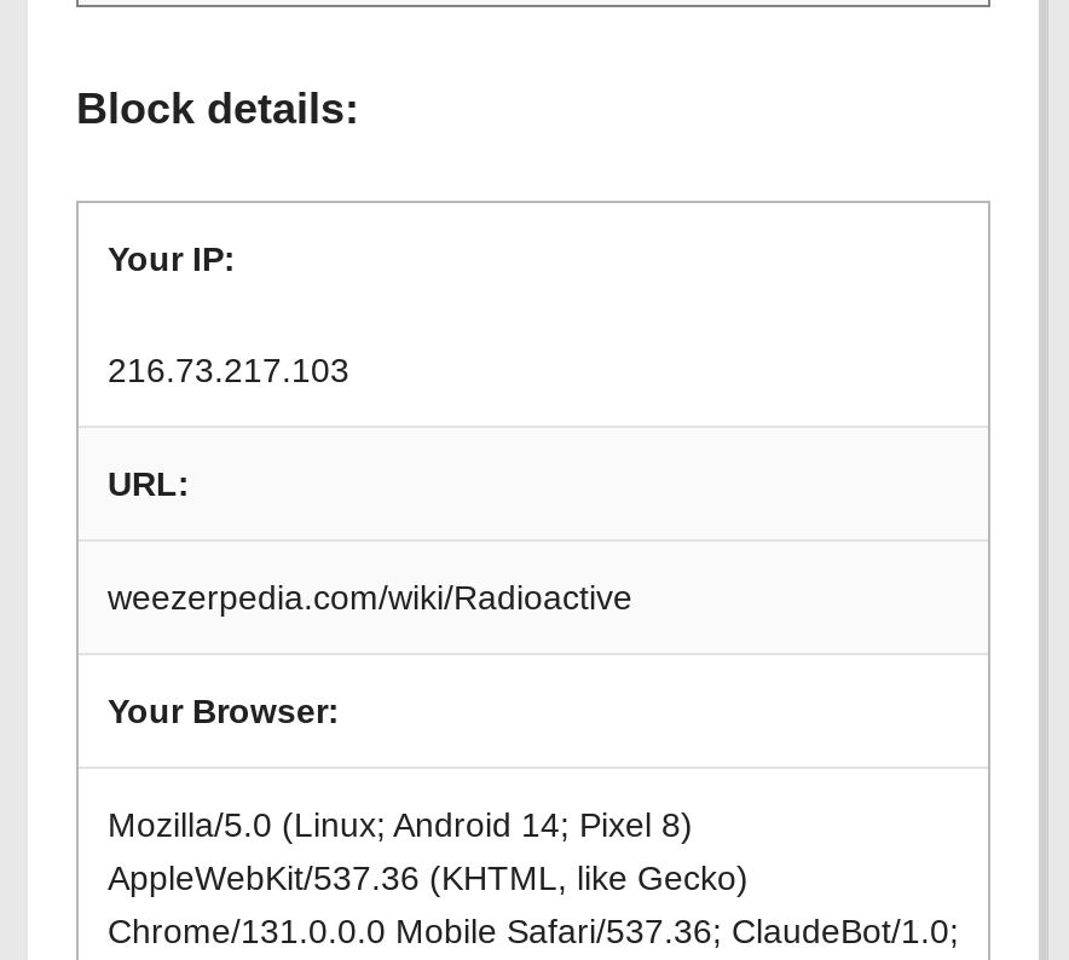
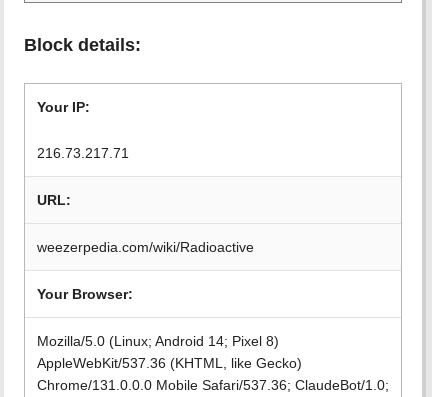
- 216.73.217.103
+ 216.73.217.71
